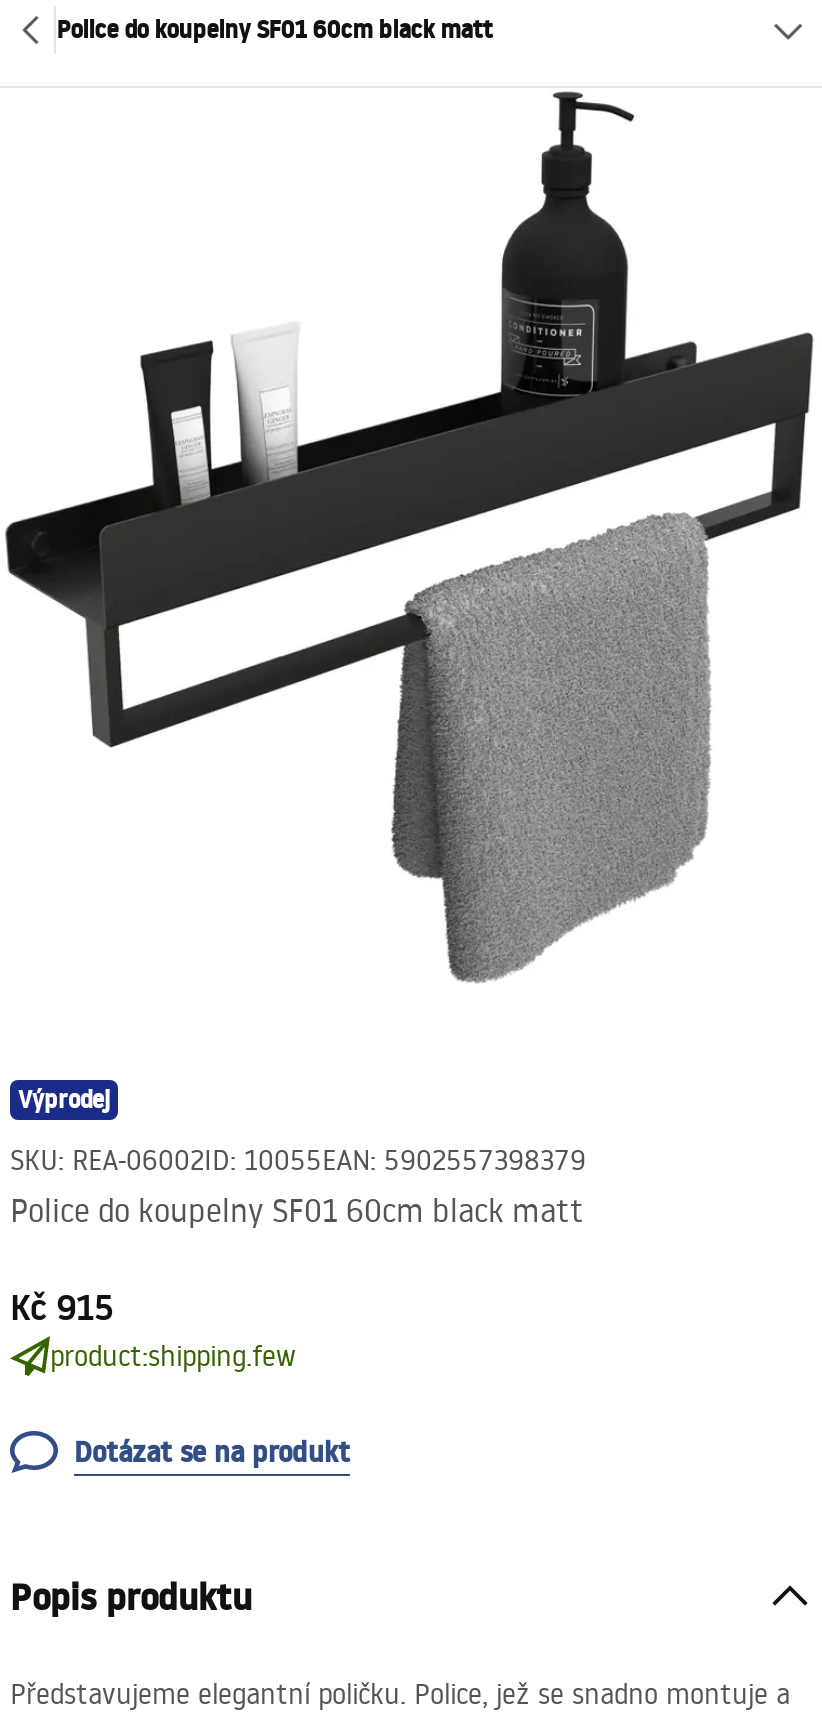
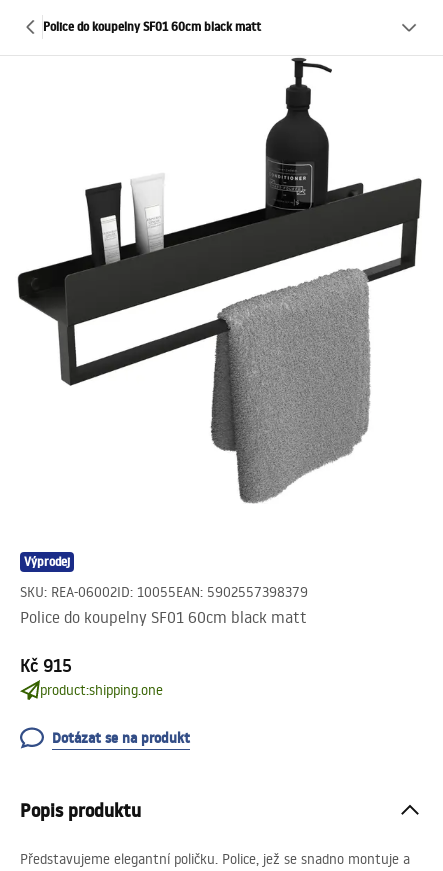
- product:shipping.few
+ product:shipping.one
